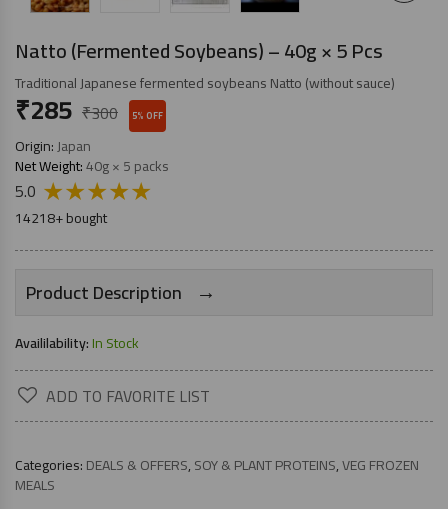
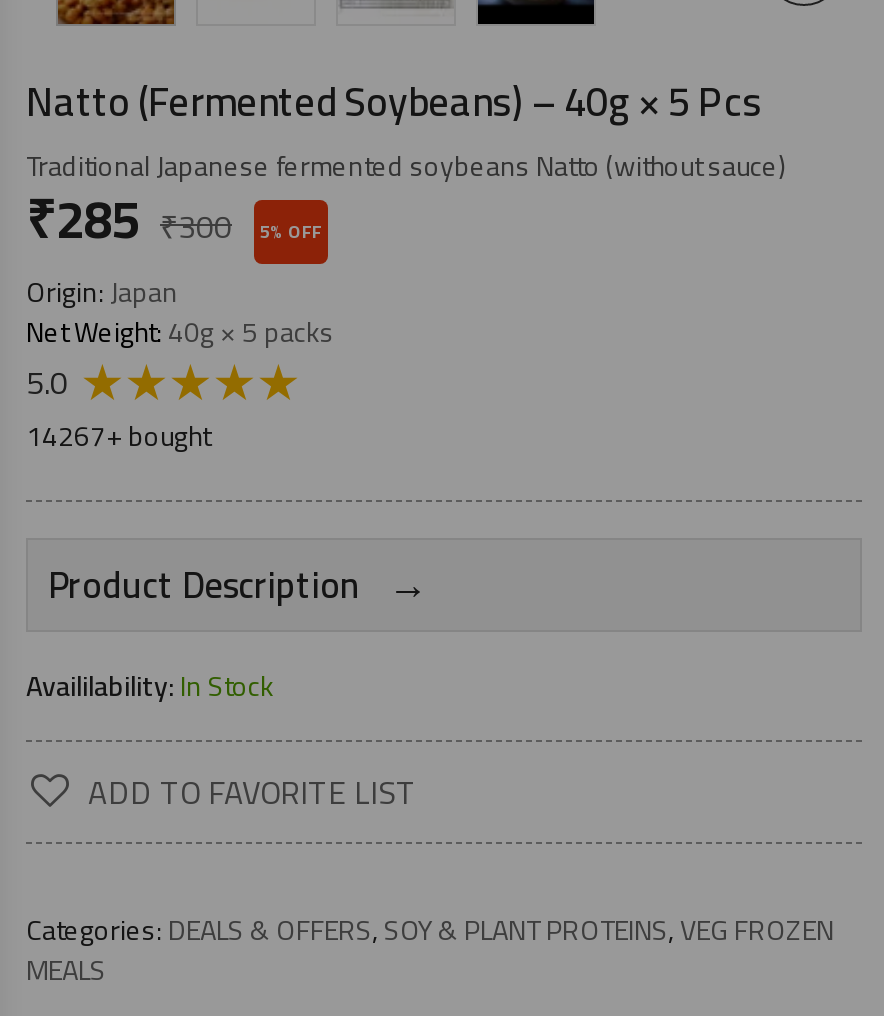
- 14218+ bought
+ 14267+ bought
